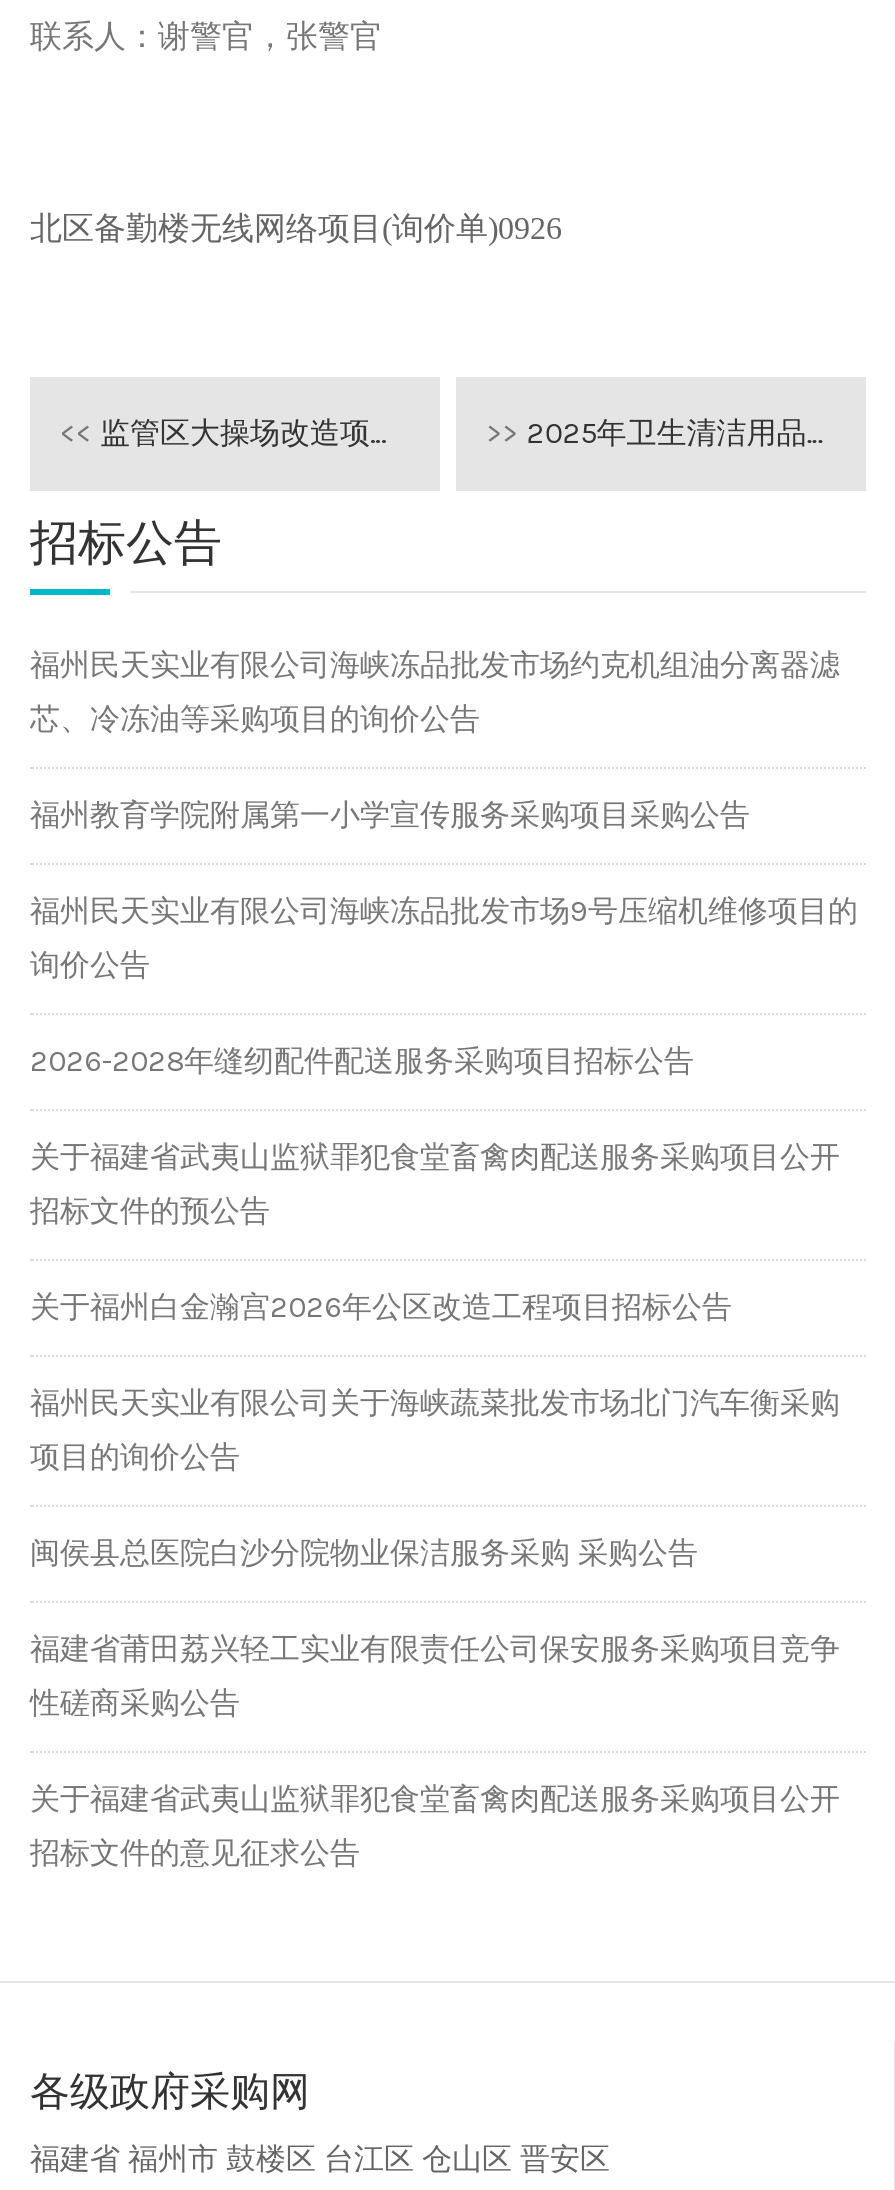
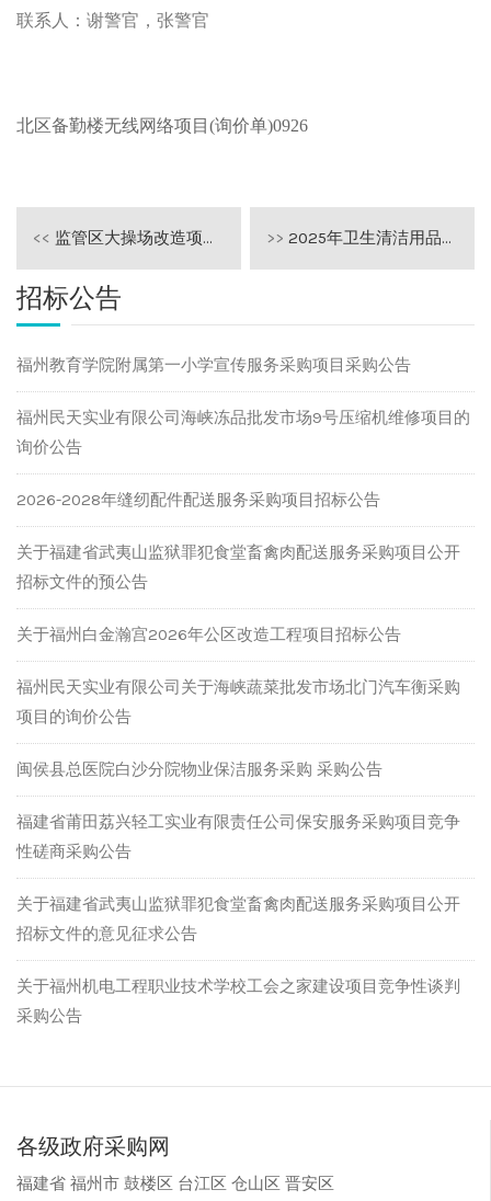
- 福州民天实业有限公司海峡冻品批发市场约克机组油分离器滤
- 芯、冷冻油等采购项目的询价公告

moved up: 福州教育学院附属第一小学宣传服务采购项目采购公告 | 福州民天实业有限公司海峡冻品批发市场9号压缩机维修项目的 | 询价公告 | ... | 关于福建省武夷山监狱罪犯食堂畜禽肉配送服务采购项目公开 | 招标文件的意见征求公告

+ 关于福州机电工程职业技术学校工会之家建设项目竞争性谈判
+ 采购公告
